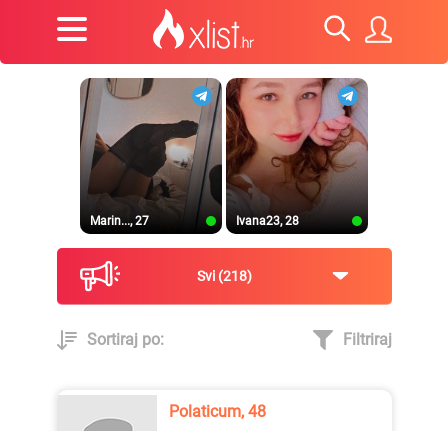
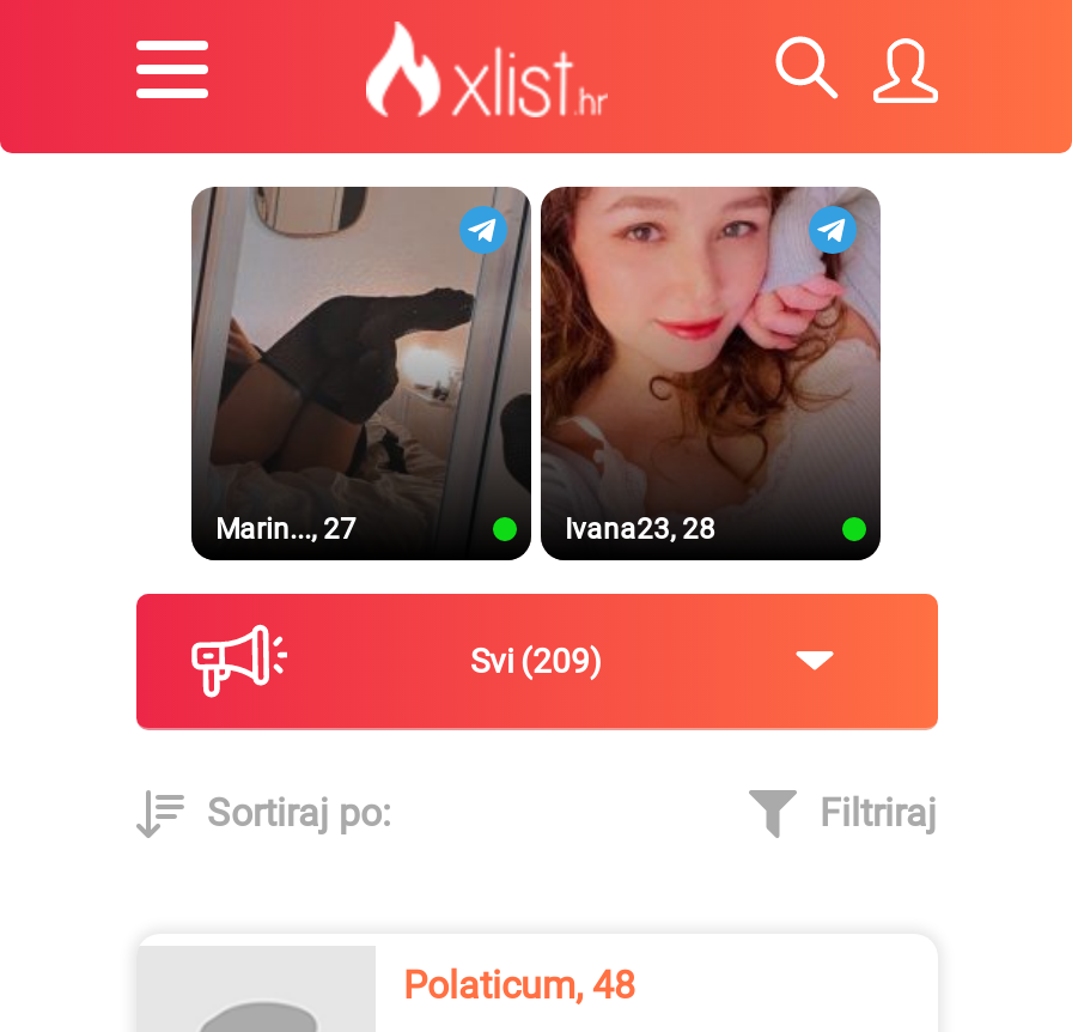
- Svi 218
+ Svi 209
